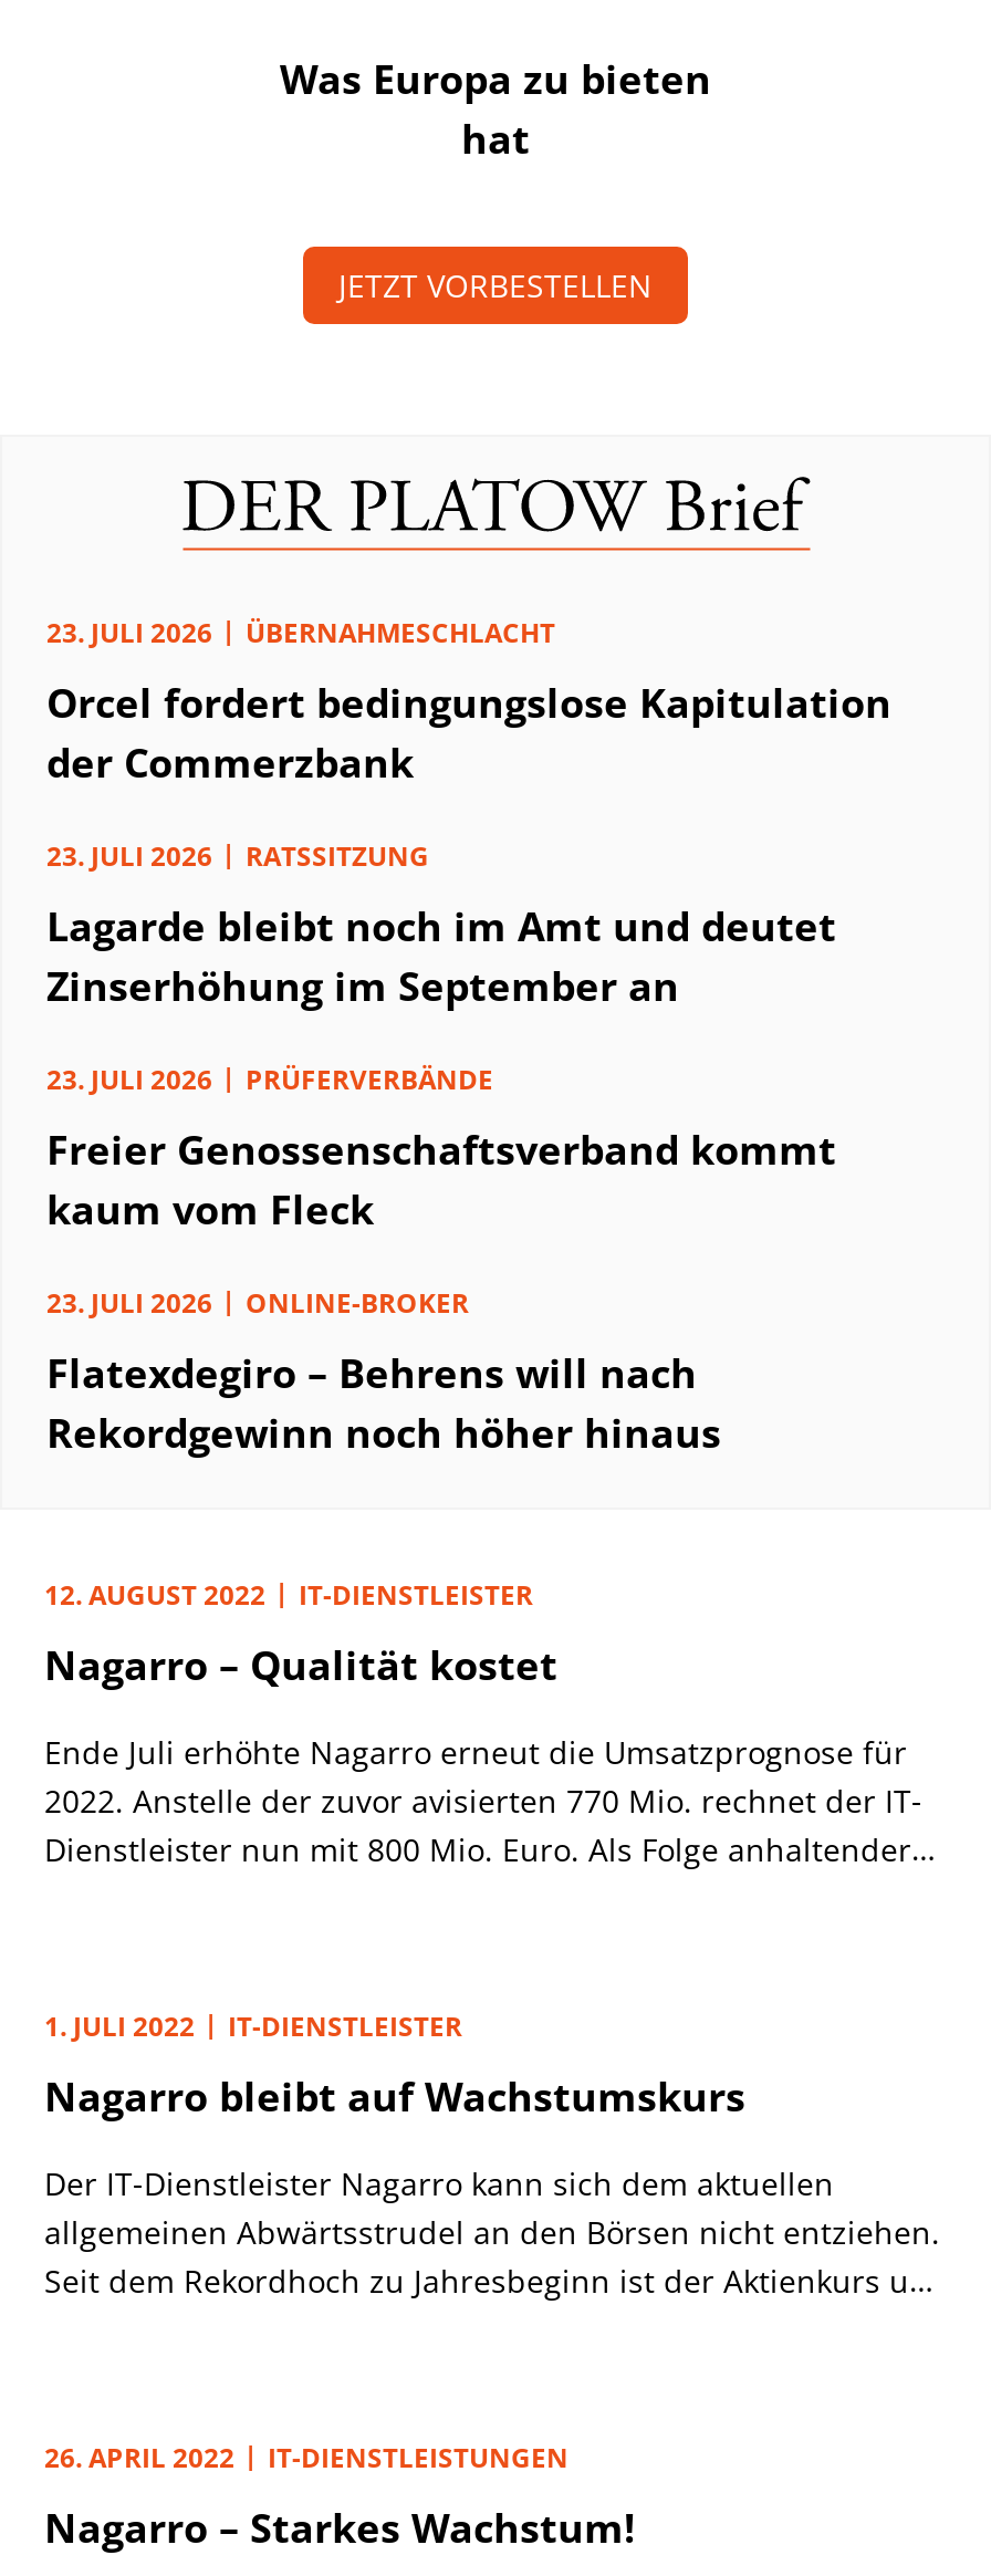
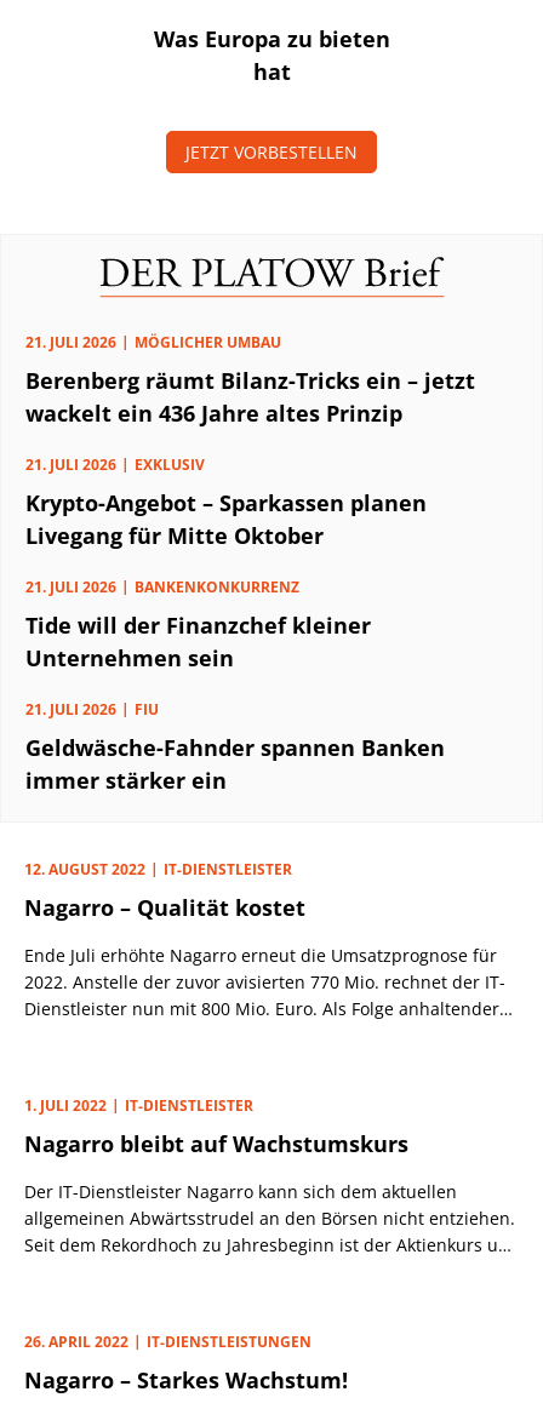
- 23. JULI 2026
- ÜBERNAHMESCHLACHT
+ 21. JULI 2026
+ MÖGLICHER UMBAU

- Orcel fordert bedingungslose Kapitulation
- der Commerzbank
+ Berenberg räumt Bilanz-Tricks ein – jetzt
+ wackelt ein 436 Jahre altes Prinzip

- 23. JULI 2026
- RATSSITZUNG
+ 21. JULI 2026
+ EXKLUSIV

- Lagarde bleibt noch im Amt und deutet
- Zinserhöhung im September an
+ Krypto-Angebot – Sparkassen planen
+ Livegang für Mitte Oktober

- 23. JULI 2026
- PRÜFERVERBÄNDE
+ 21. JULI 2026
+ BANKENKONKURRENZ

- Freier Genossenschaftsverband kommt
- kaum vom Fleck
+ Tide will der Finanzchef kleiner
+ Unternehmen sein

- 23. JULI 2026
- ONLINE-BROKER
+ 21. JULI 2026
+ FIU

- Flatexdegiro – Behrens will nach
- Rekordgewinn noch höher hinaus
+ Geldwäsche-Fahnder spannen Banken
+ immer stärker ein
